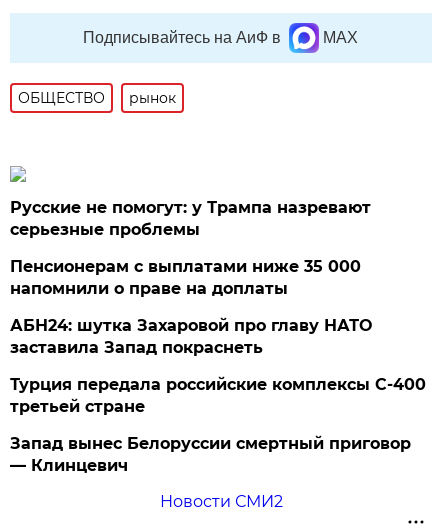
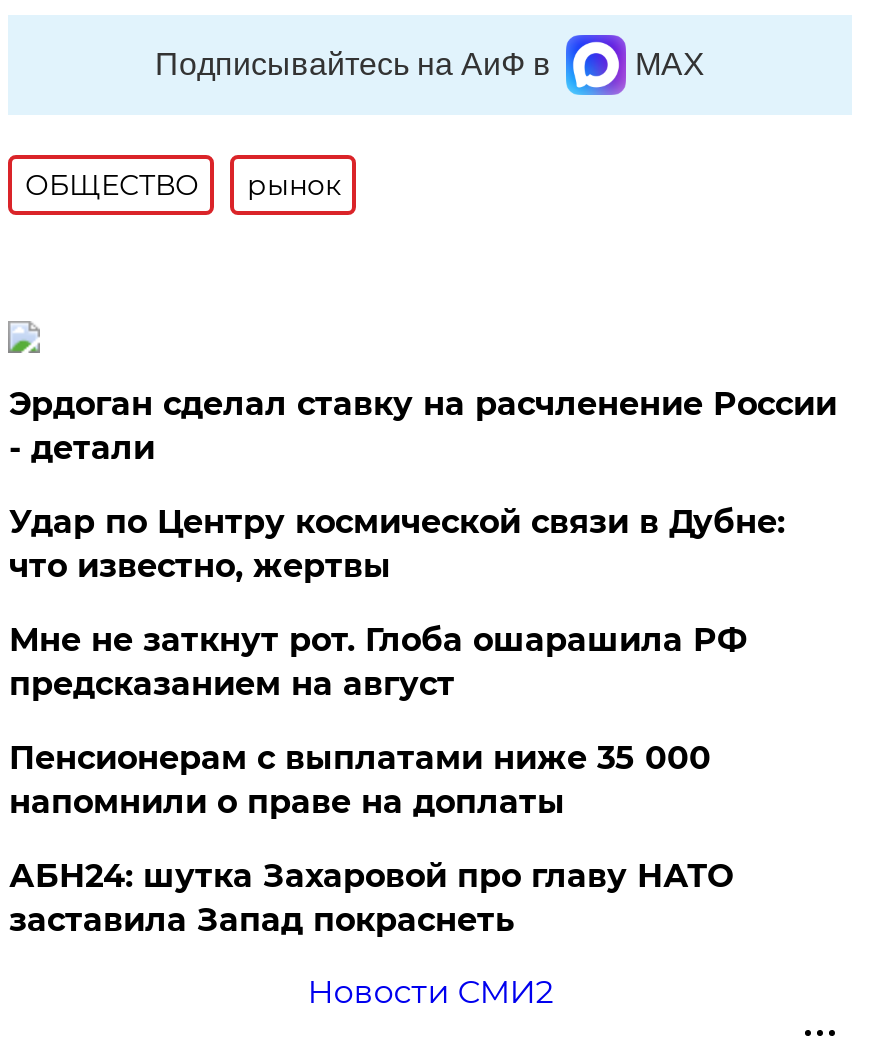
- Русские не помогут: у Трампа назревают
- серьезные проблемы
+ Эрдоган сделал ставку на расчленение России
+ - детали
+ Удар по Центру космической связи в Дубне:
+ что известно, жертвы
+ Мне не заткнут рот. Глоба ошарашила РФ
+ предсказанием на август

moved down: Пенсионерам с выплатами ниже 35 000 | напомнили о праве на доплаты | АБН24: шутка Захаровой про главу НАТО | заставила Запад покраснеть

- Турция передала российские комплексы С-400
- третьей стране
- Запад вынес Белоруссии смертный приговор
- — Клинцевич
